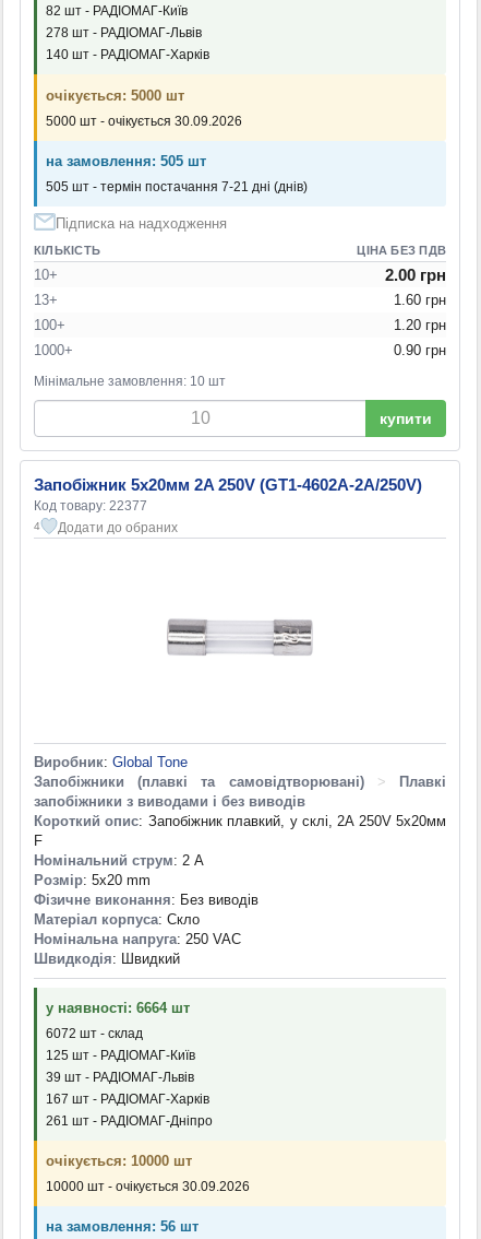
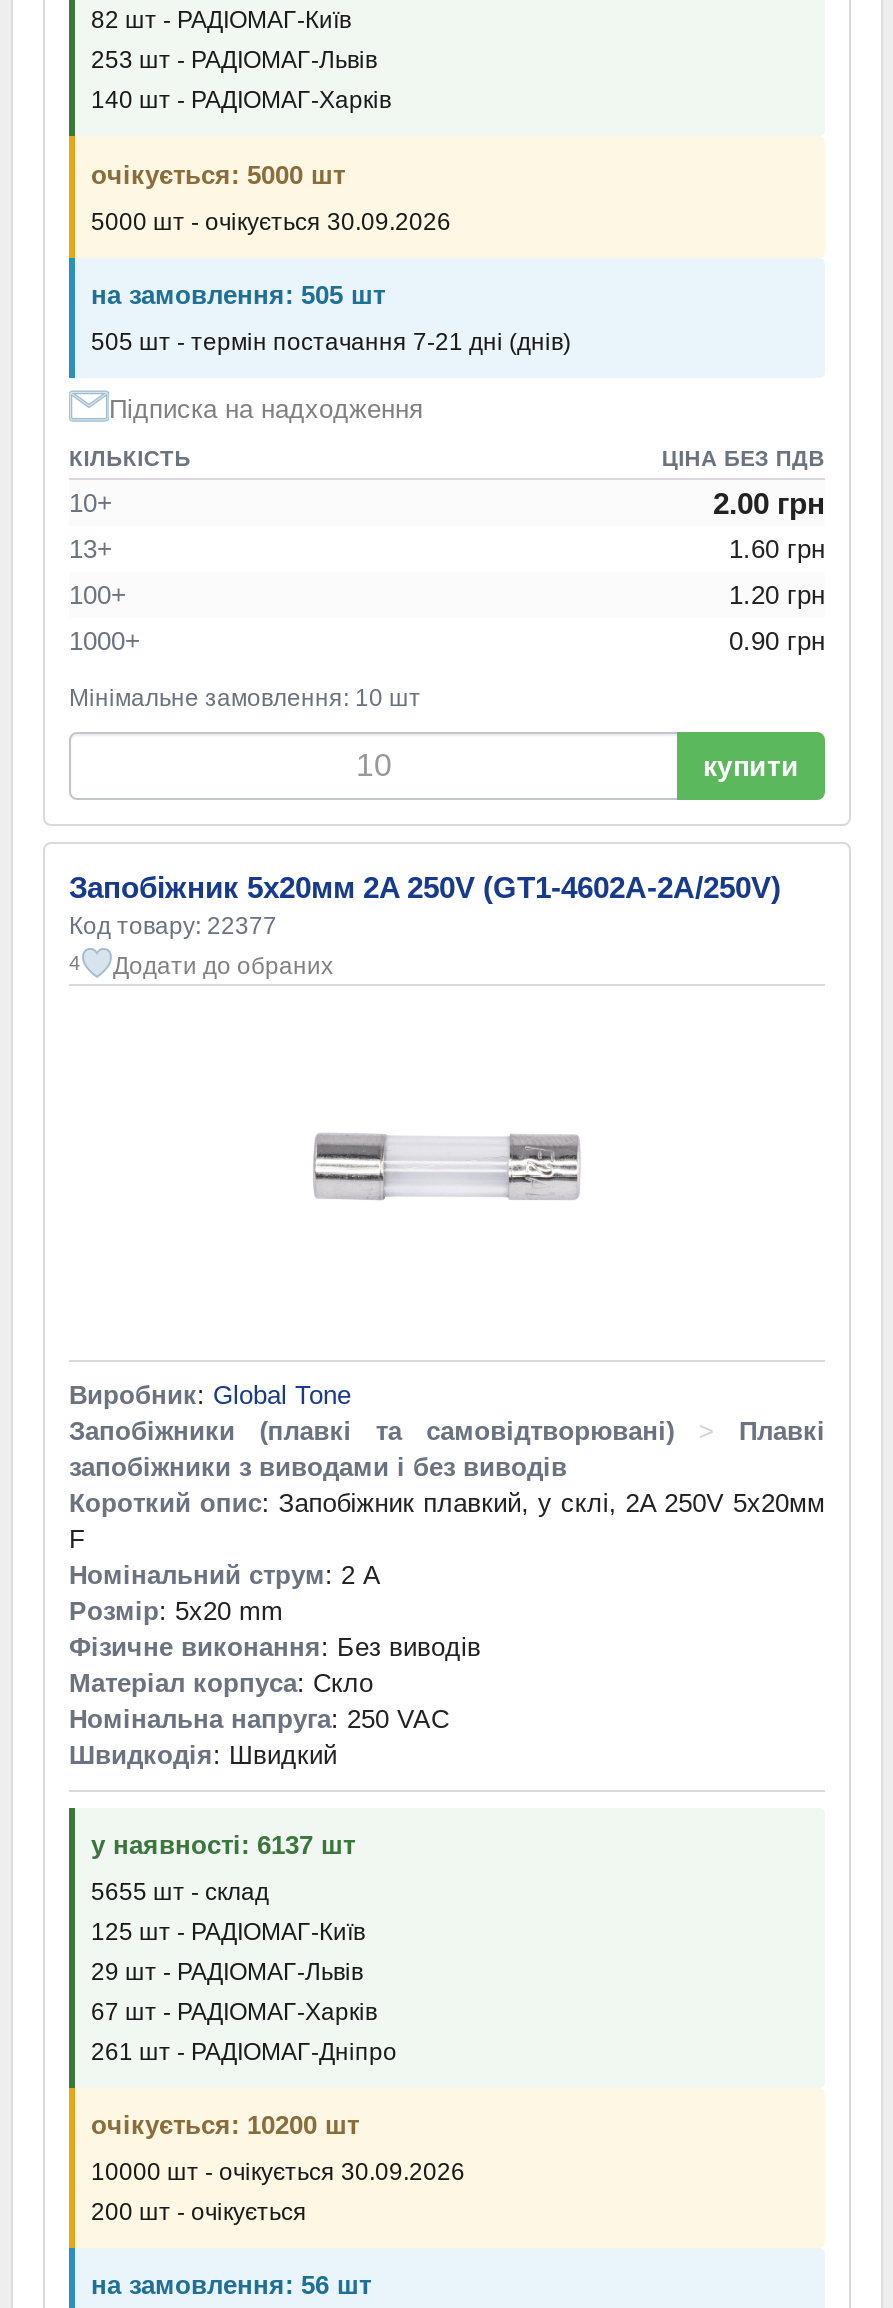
- 278 шт - РАДІОМАГ-Львів
+ 253 шт - РАДІОМАГ-Львів

- у наявності: 6664 шт
+ у наявності: 6137 шт

- 6072 шт - склад
+ 5655 шт - склад

- 39 шт - РАДІОМАГ-Львів
+ 29 шт - РАДІОМАГ-Львів

- 167 шт - РАДІОМАГ-Харків
+ 67 шт - РАДІОМАГ-Харків

- очікується: 10000 шт
+ очікується: 10200 шт

+ 200 шт - очікується
